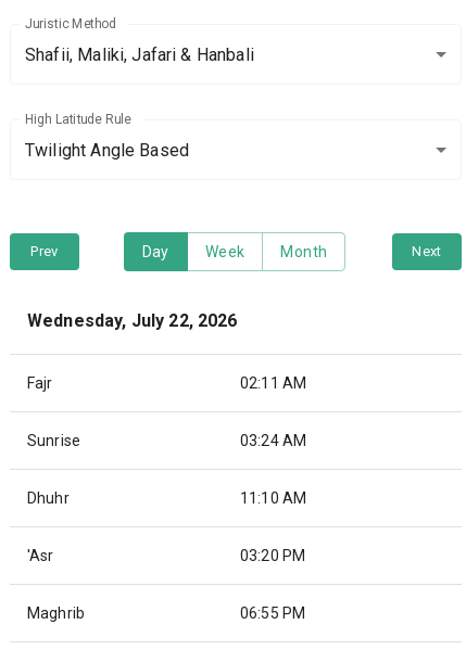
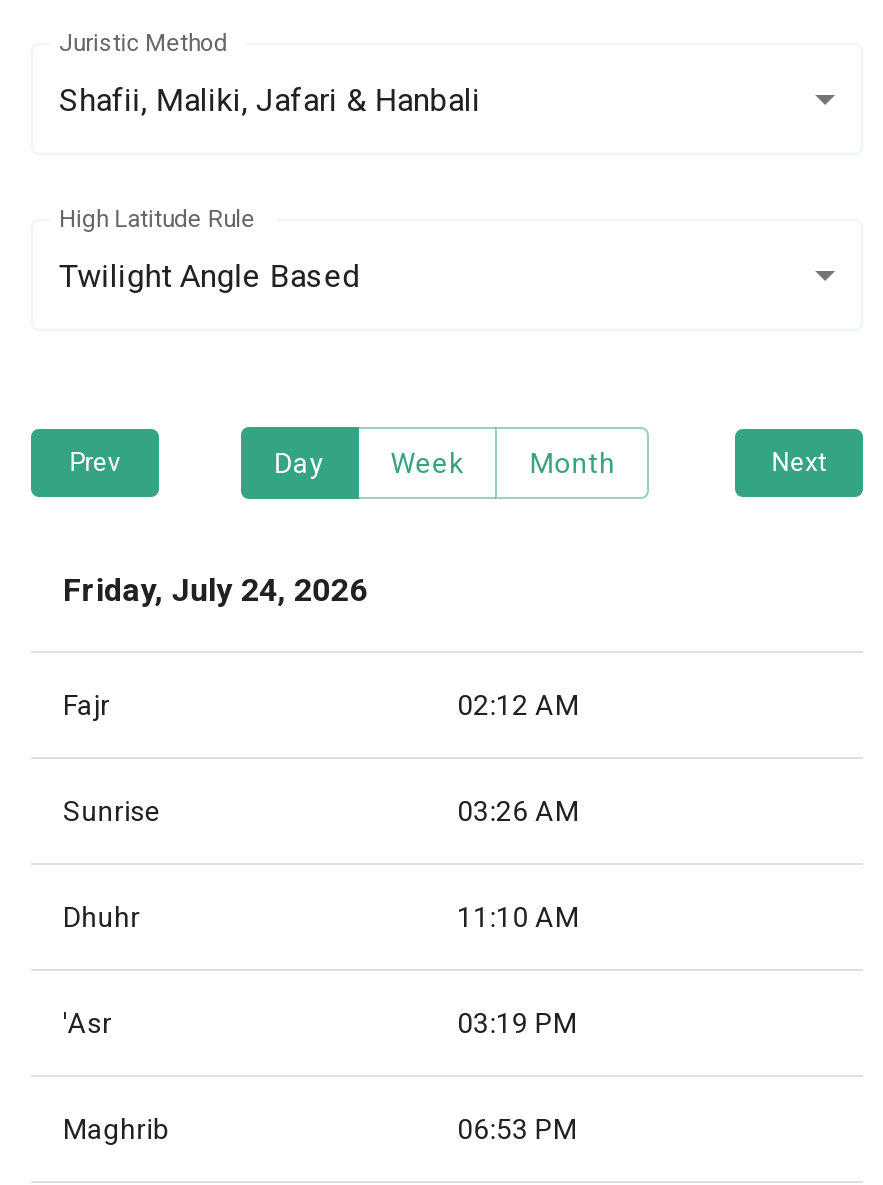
- Wednesday, July 22, 2026
+ Friday, July 24, 2026

- 02:11 AM
+ 02:12 AM

- 03:24 AM
+ 03:26 AM

- 03:20 PM
+ 03:19 PM

- 06:55 PM
+ 06:53 PM
